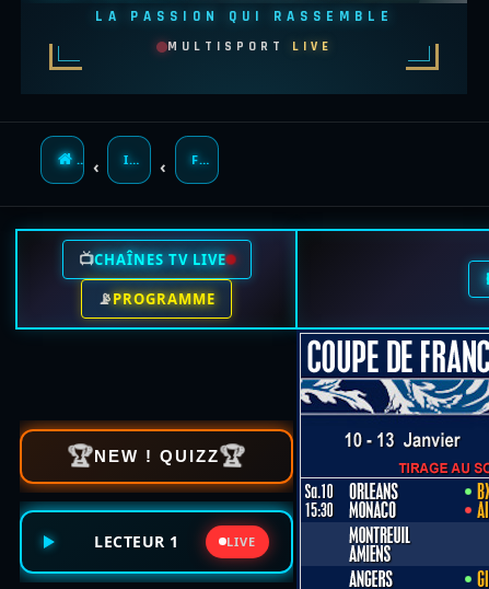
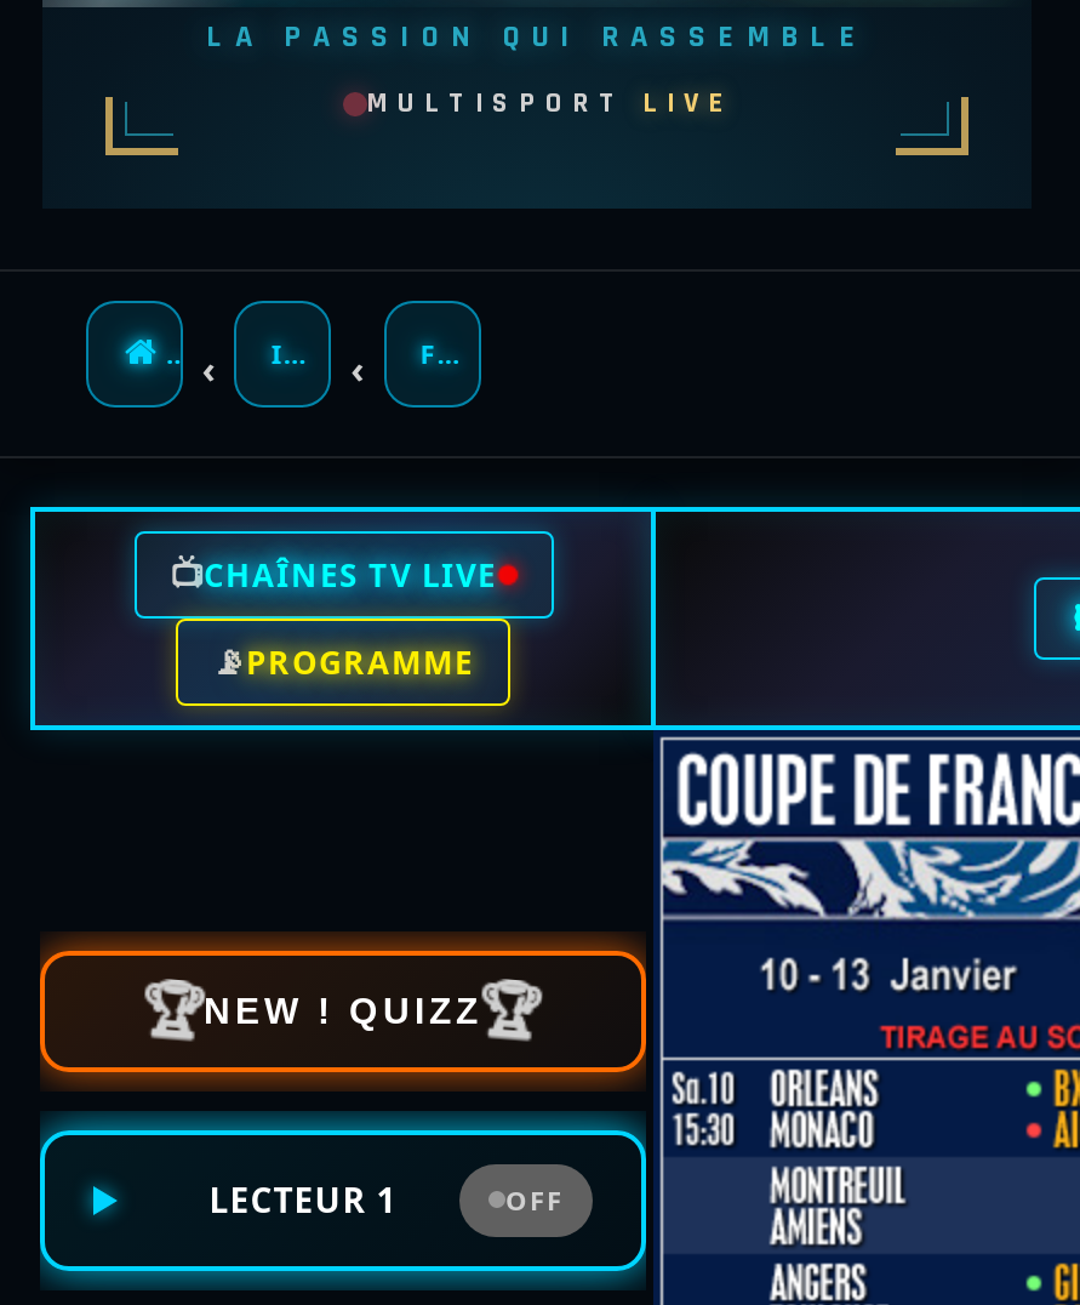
- LIVE
+ OFF
